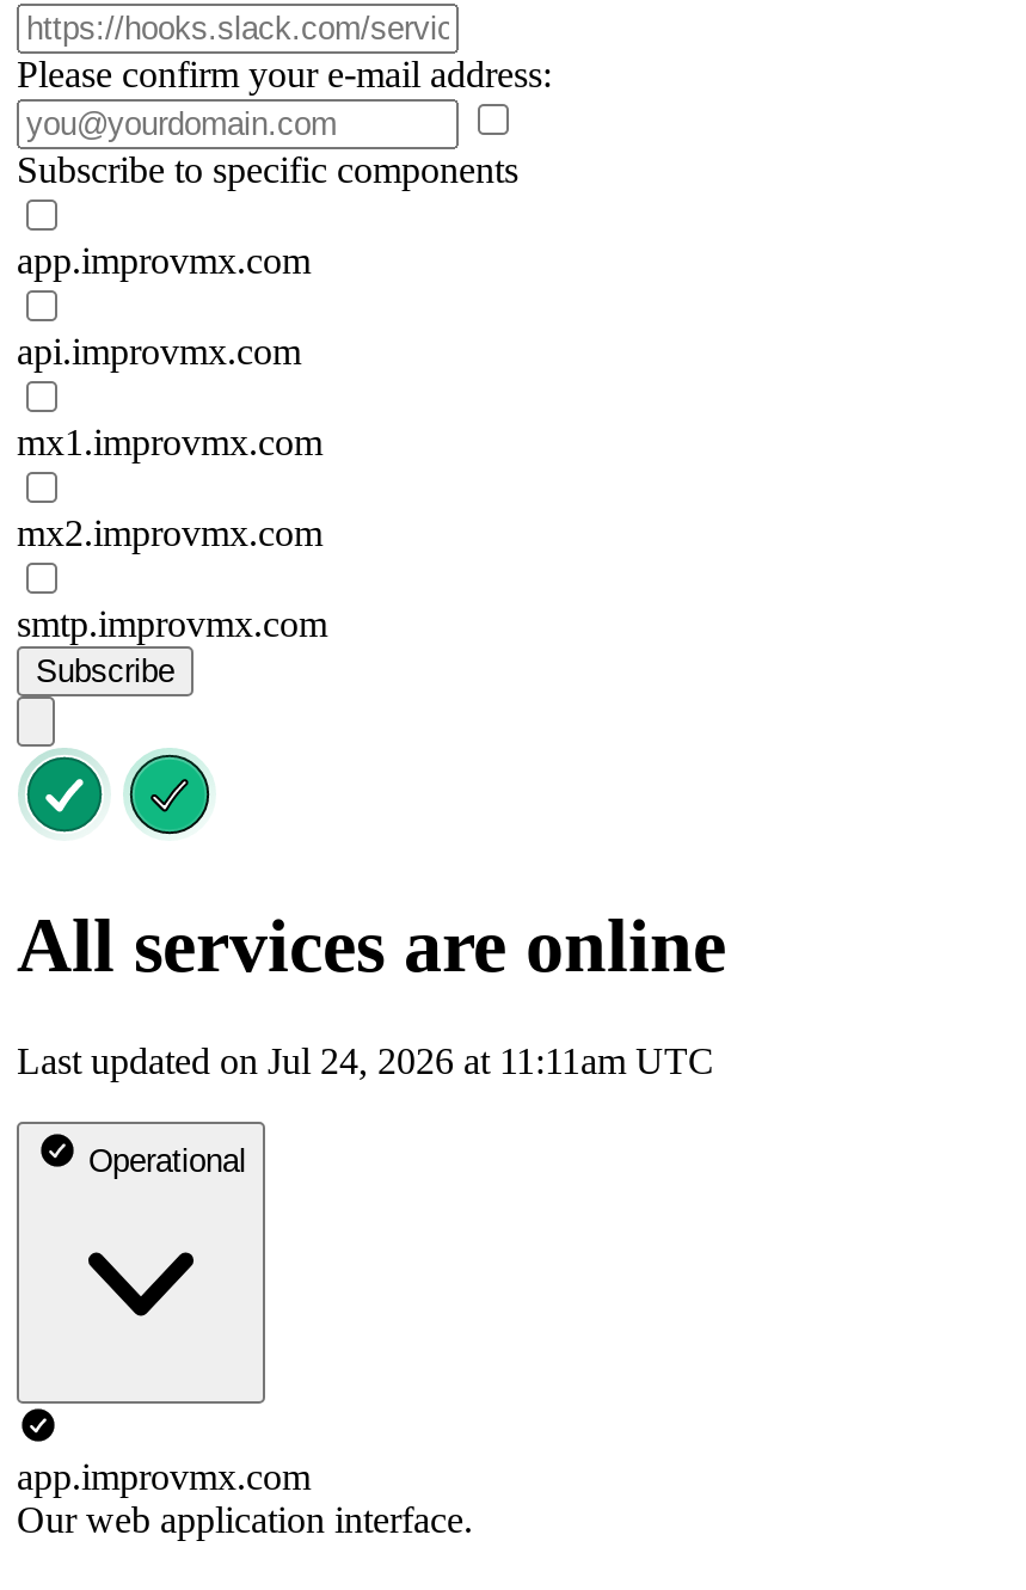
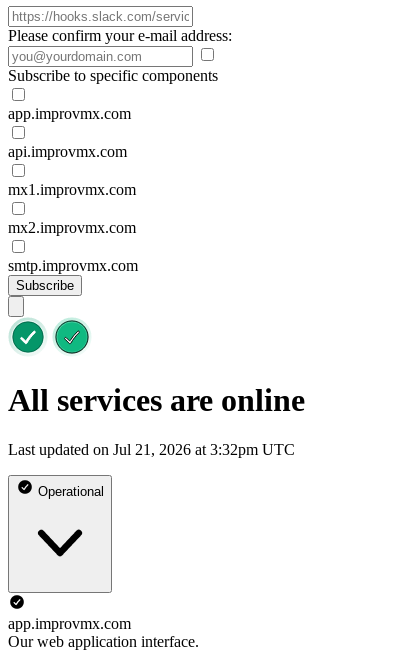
- Last updated on Jul 24, 2026 at 11:11am UTC
+ Last updated on Jul 21, 2026 at 3:32pm UTC
